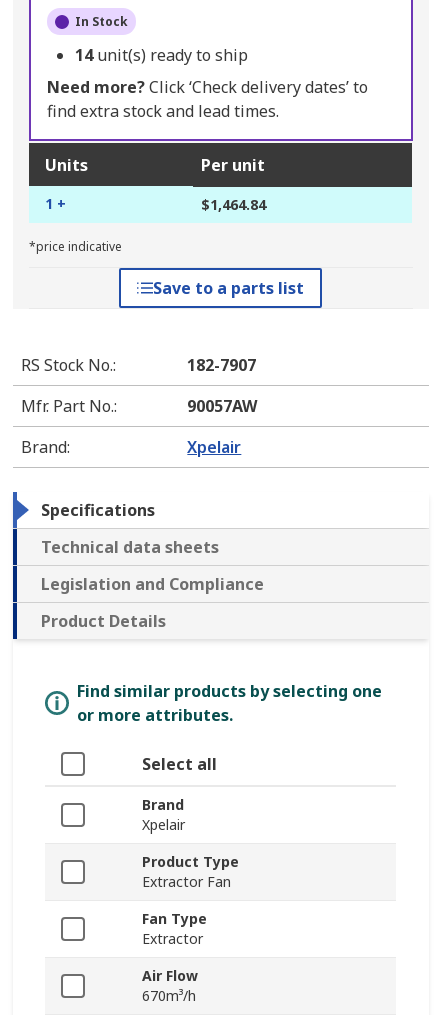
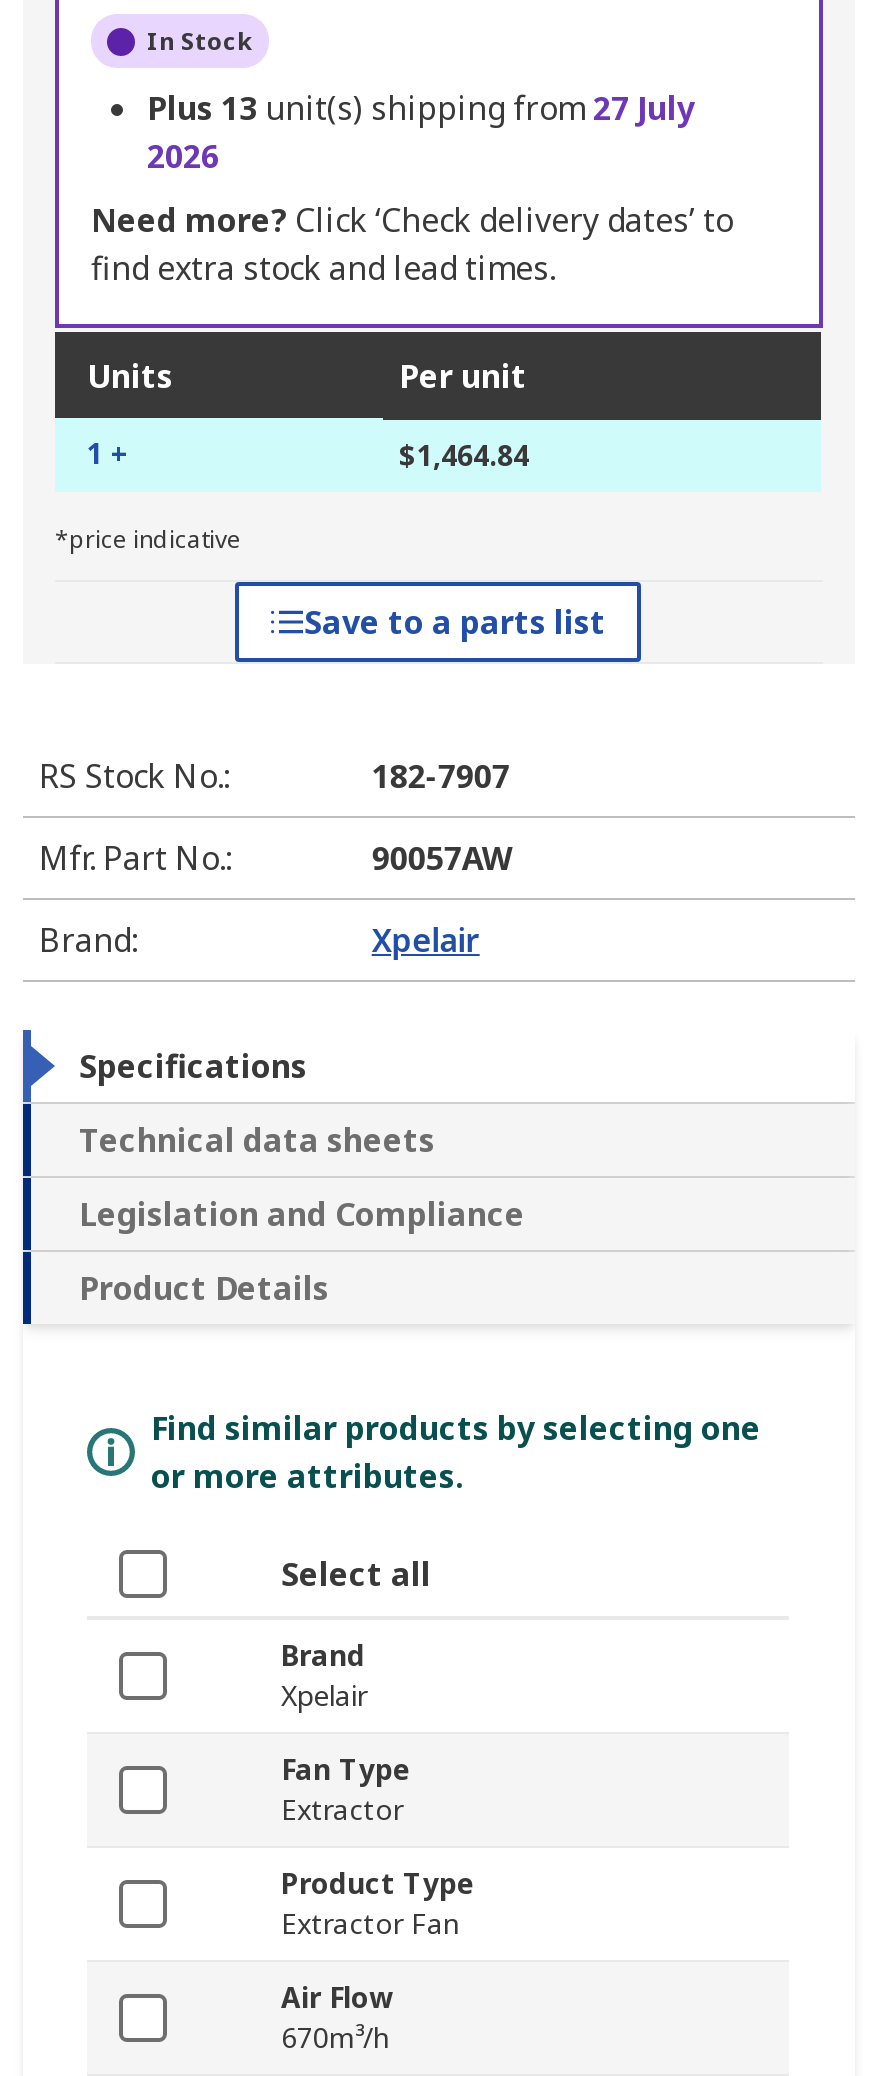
- 14 unit(s) ready to ship
+ Plus 13 unit(s) shipping from 27 July
+ 2026

moved down: Product Type | Extractor Fan

moved up: Fan Type | Extractor
